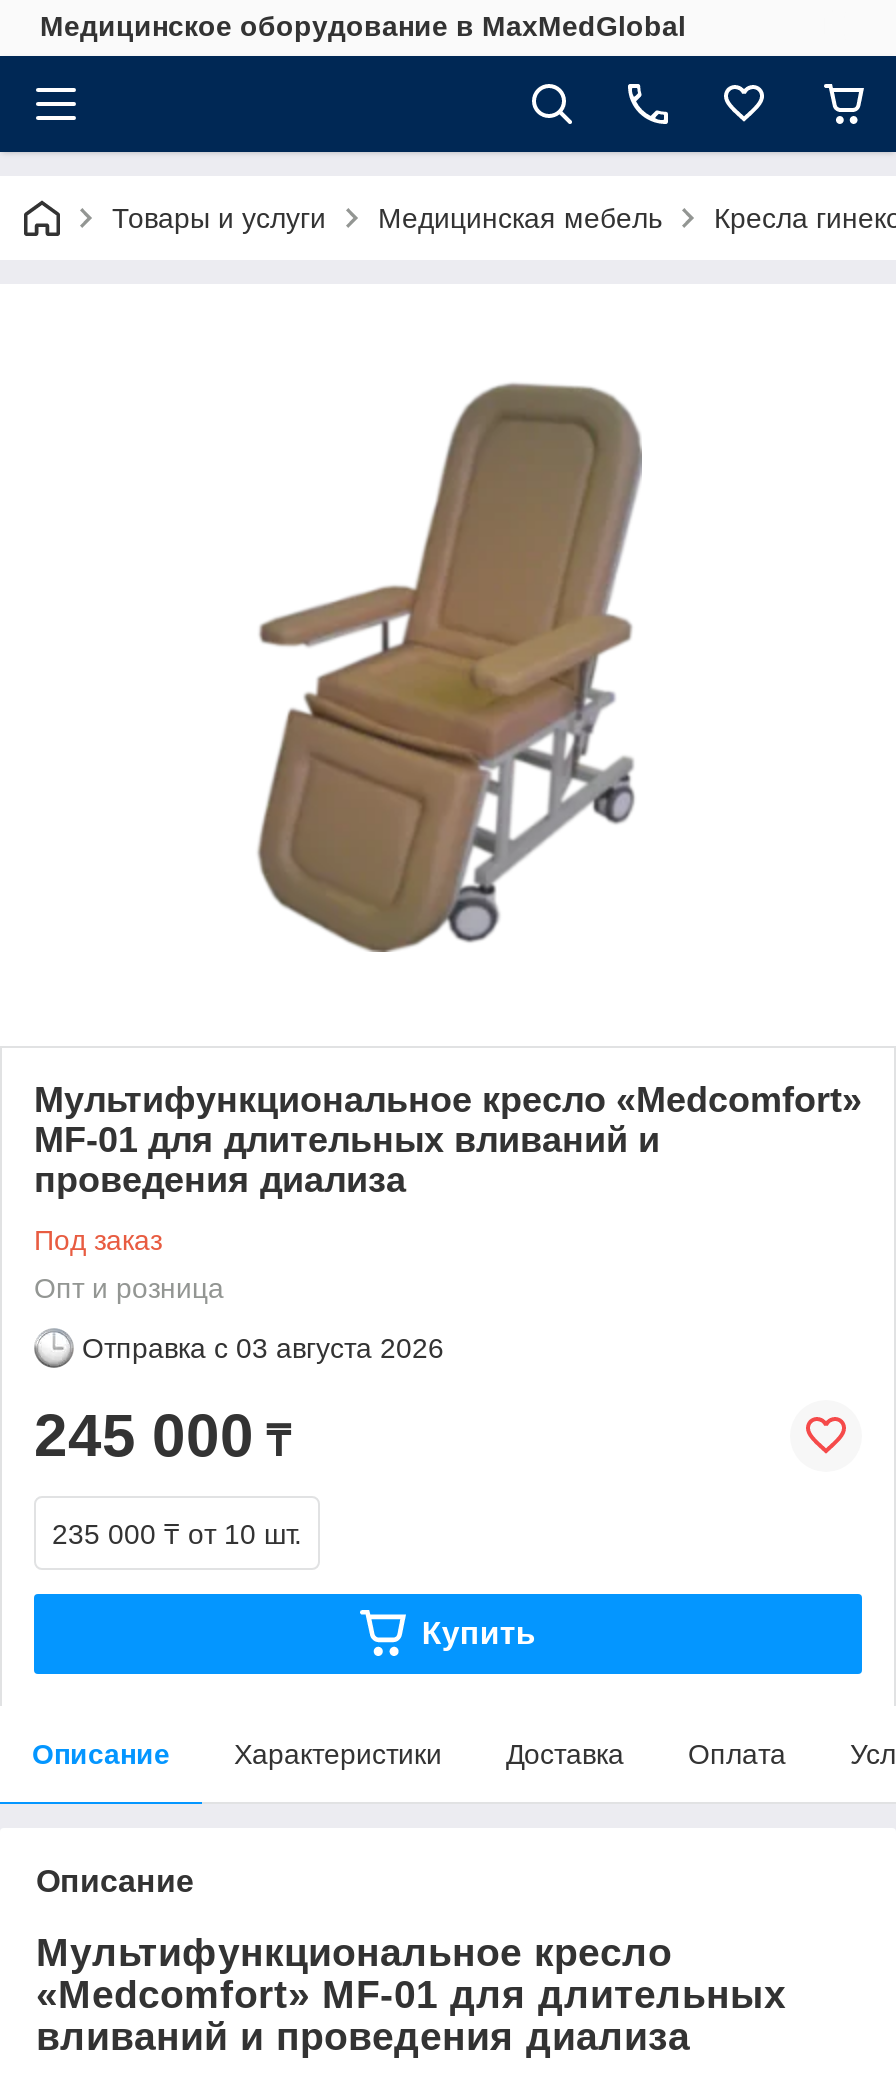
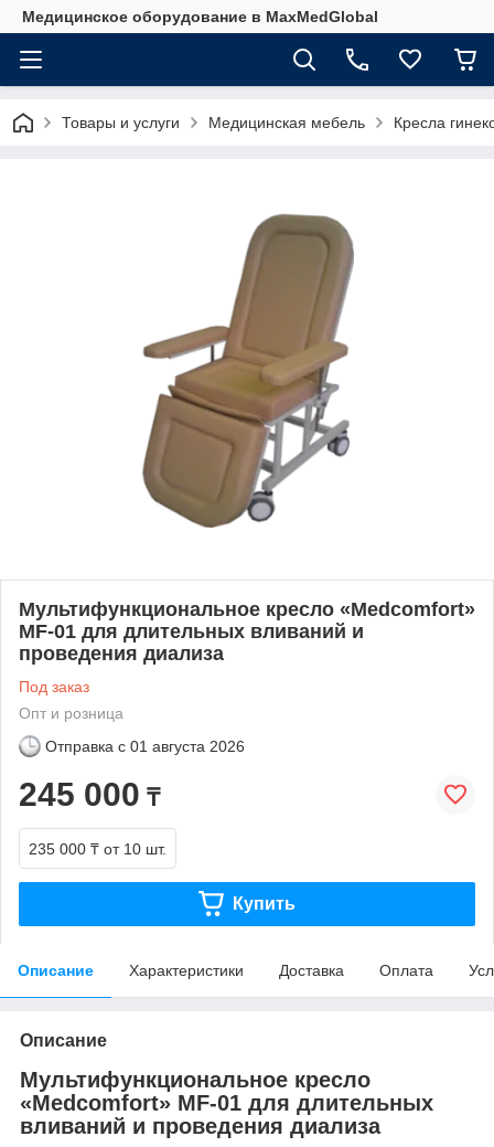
- Отправка с 03 августа 2026
+ Отправка с 01 августа 2026
